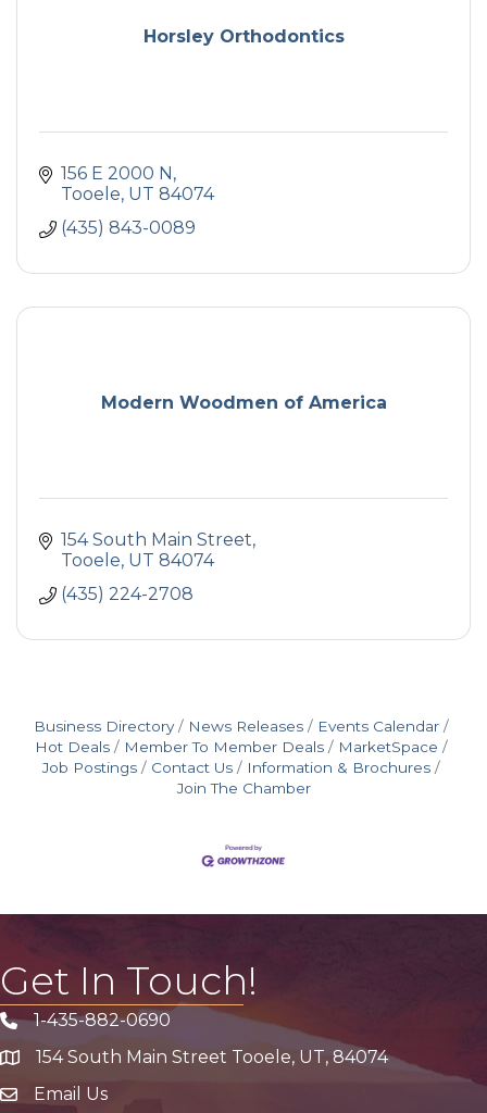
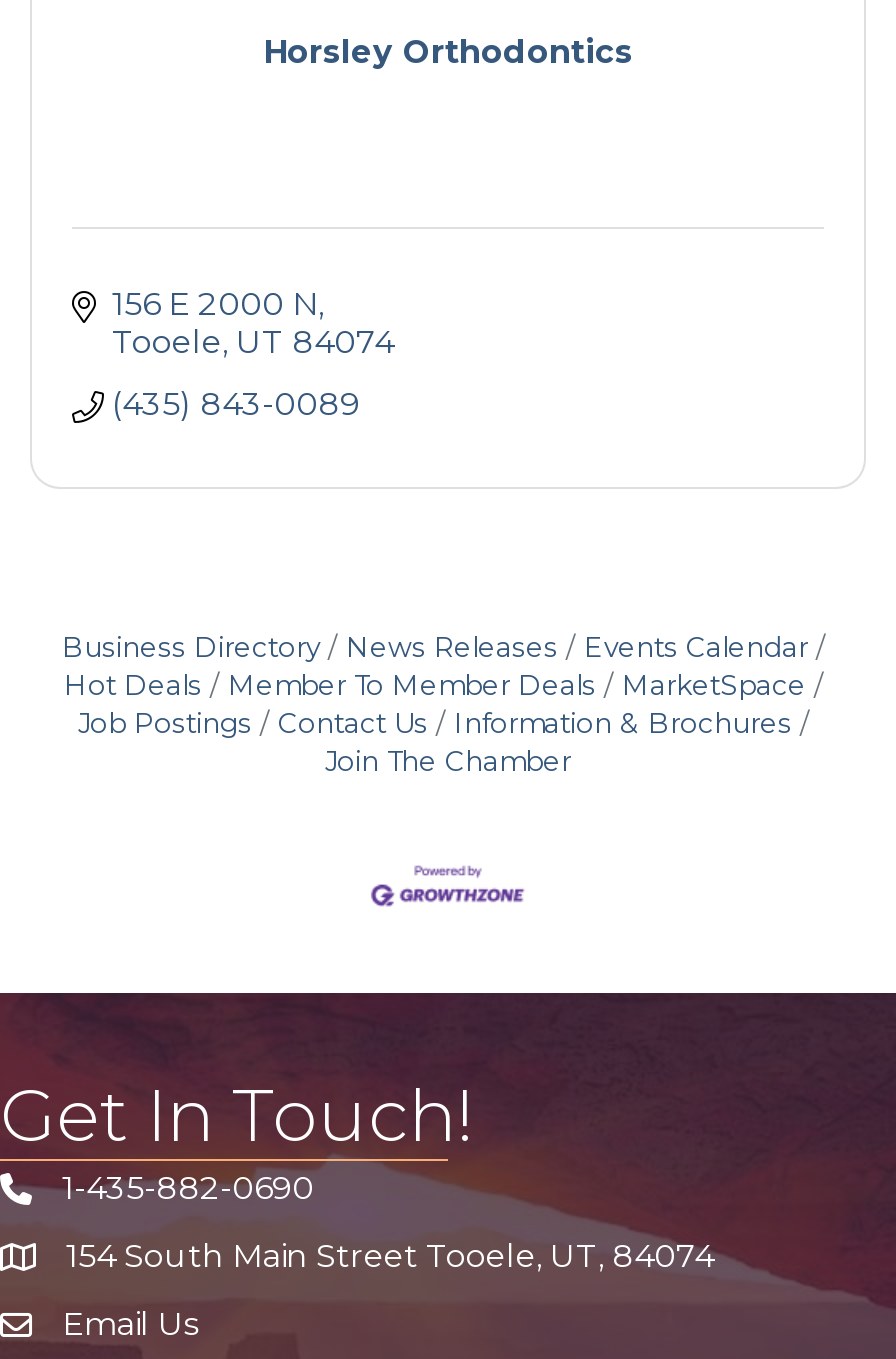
- Modern Woodmen of America

- 154 South Main Street
- Tooele UT 84074
- (435) 224-2708
